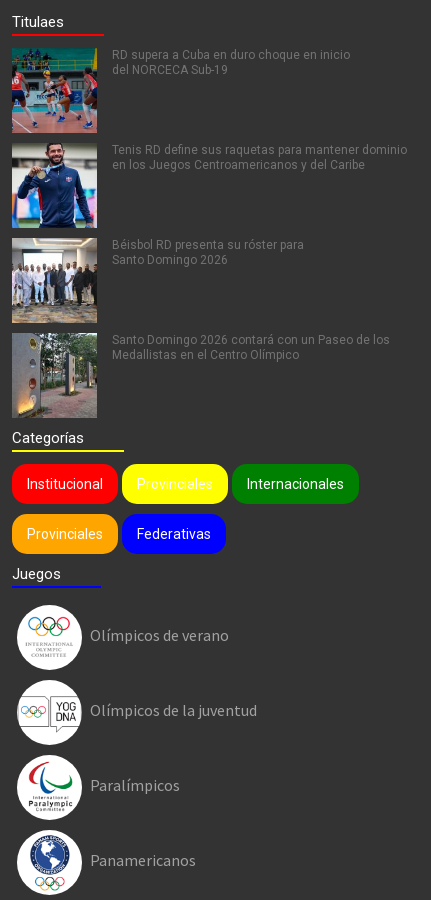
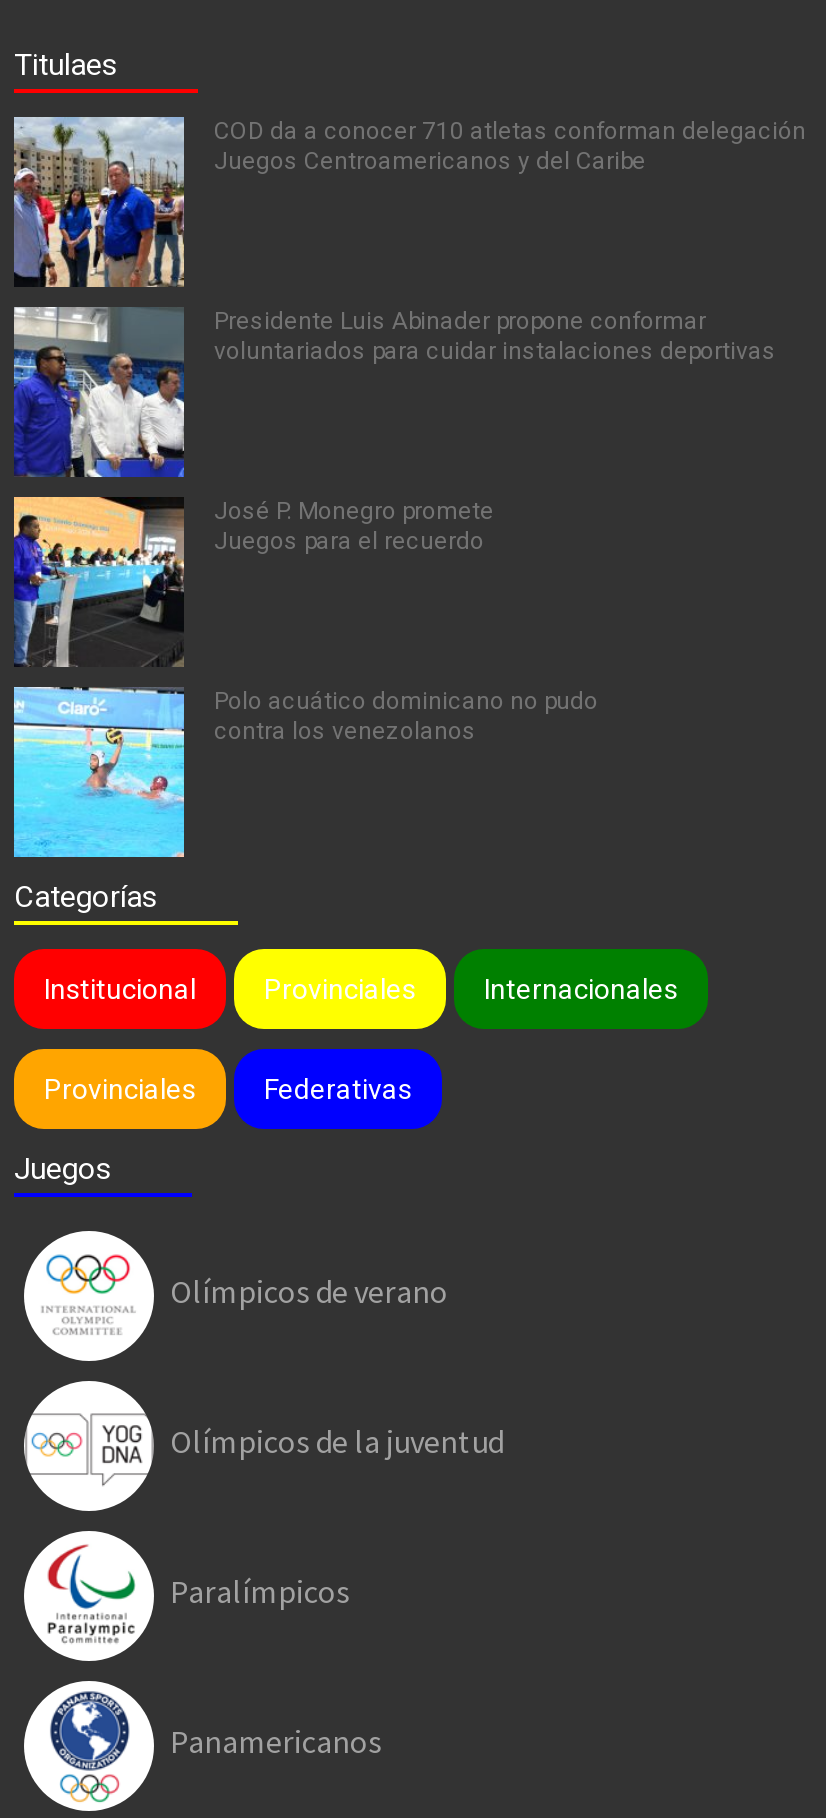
- [image]
- RD supera a Cuba en duro choque en inicio
- del NORCECA Sub-19
+ [image]
+ COD da a conocer 710 atletas conforman delegación
+ Juegos Centroamericanos y del Caribe

- [image]
- Tenis RD define sus raquetas para mantener dominio
- en los Juegos Centroamericanos y del Caribe
+ [image]
+ Presidente Luis Abinader propone conformar
+ voluntariados para cuidar instalaciones deportivas

- [image]
- Béisbol RD presenta su róster para
- Santo Domingo 2026
+ [image]
+ José P. Monegro promete
+ Juegos para el recuerdo

- [image]
- Santo Domingo 2026 contará con un Paseo de los
- Medallistas en el Centro Olímpico
+ [image]
+ Polo acuático dominicano no pudo
+ contra los venezolanos
